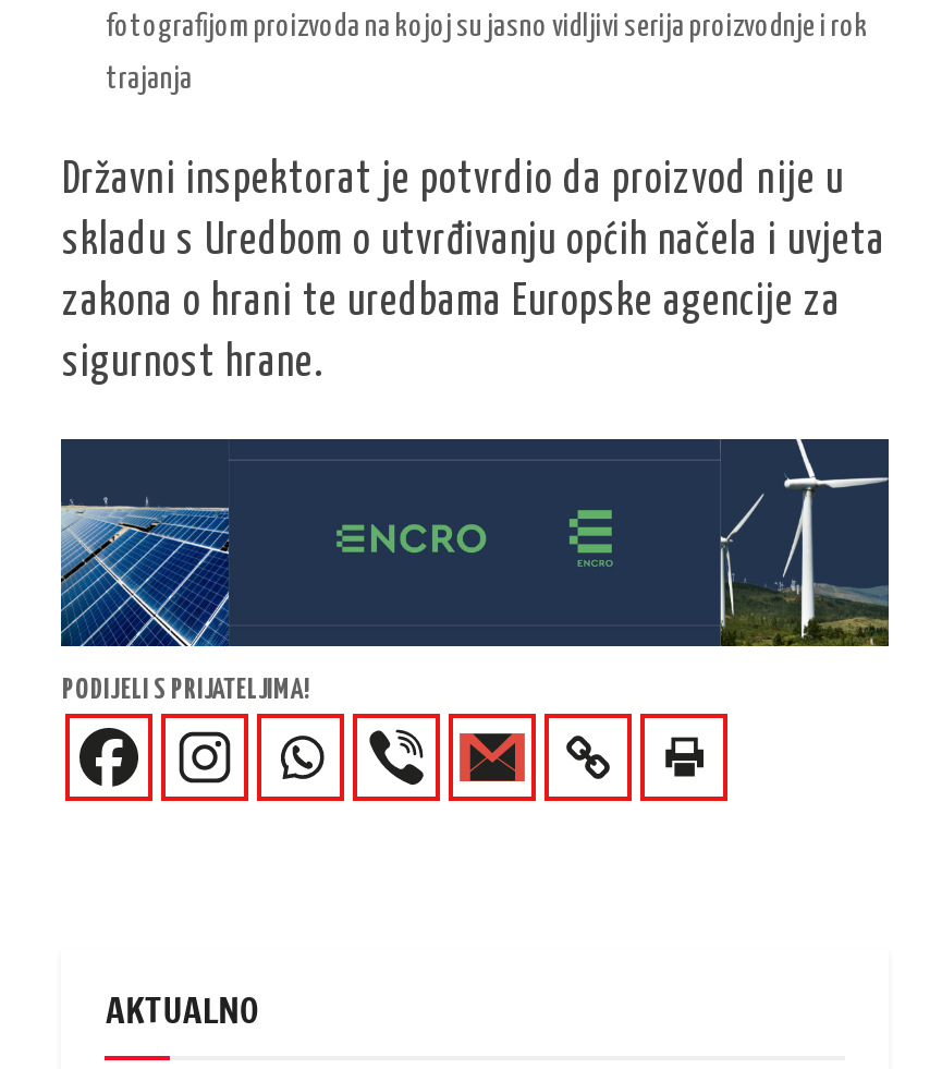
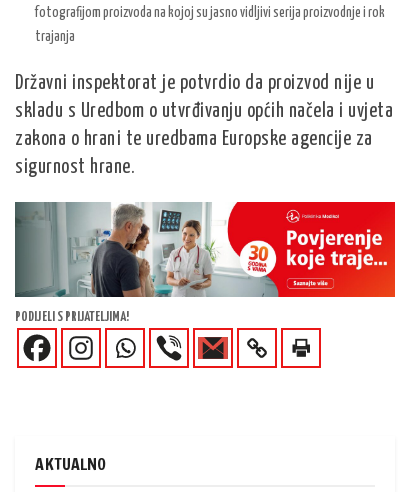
- [image]
+ [image]
